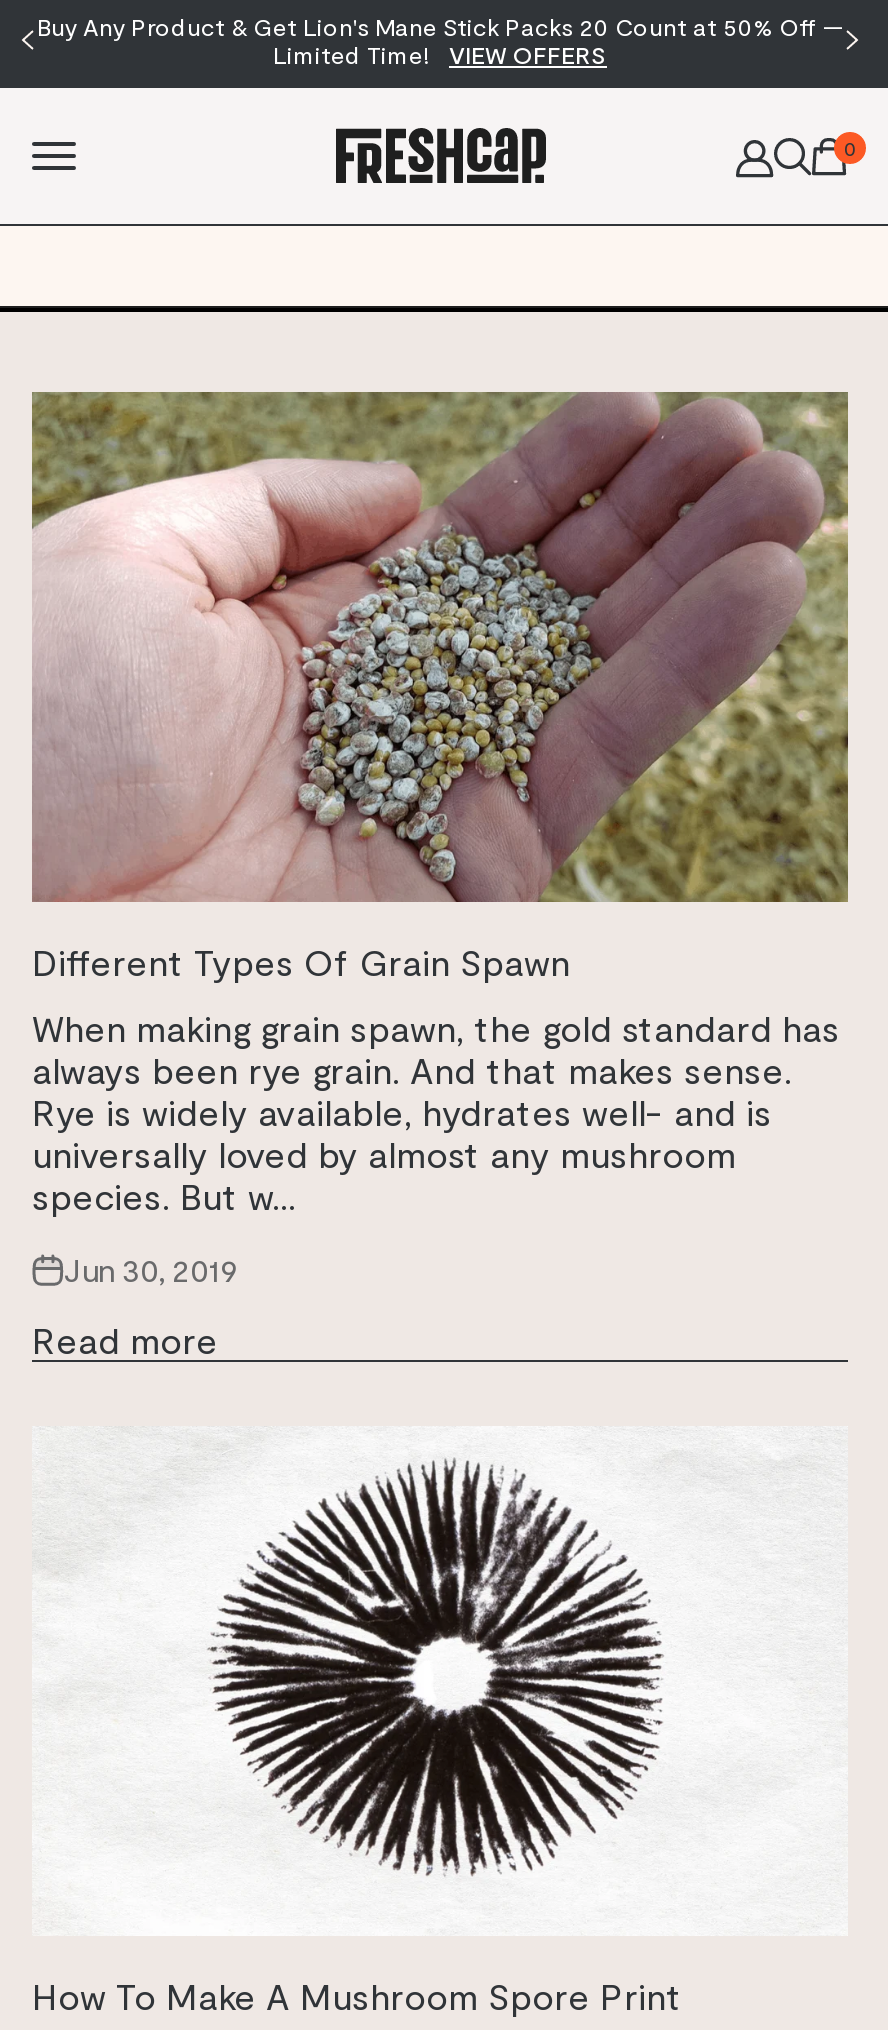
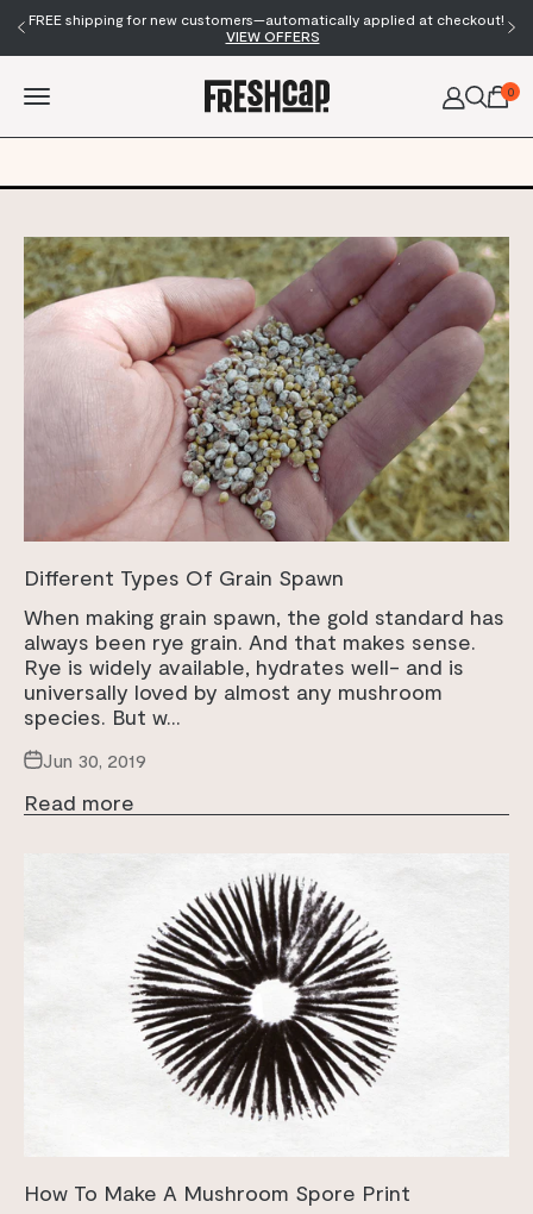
- Buy Any Product & Get Lion's Mane Stick Packs 20 Count at 50% Off —
- Limited Time!
+ FREE shipping for new customers—automatically applied at checkout!
